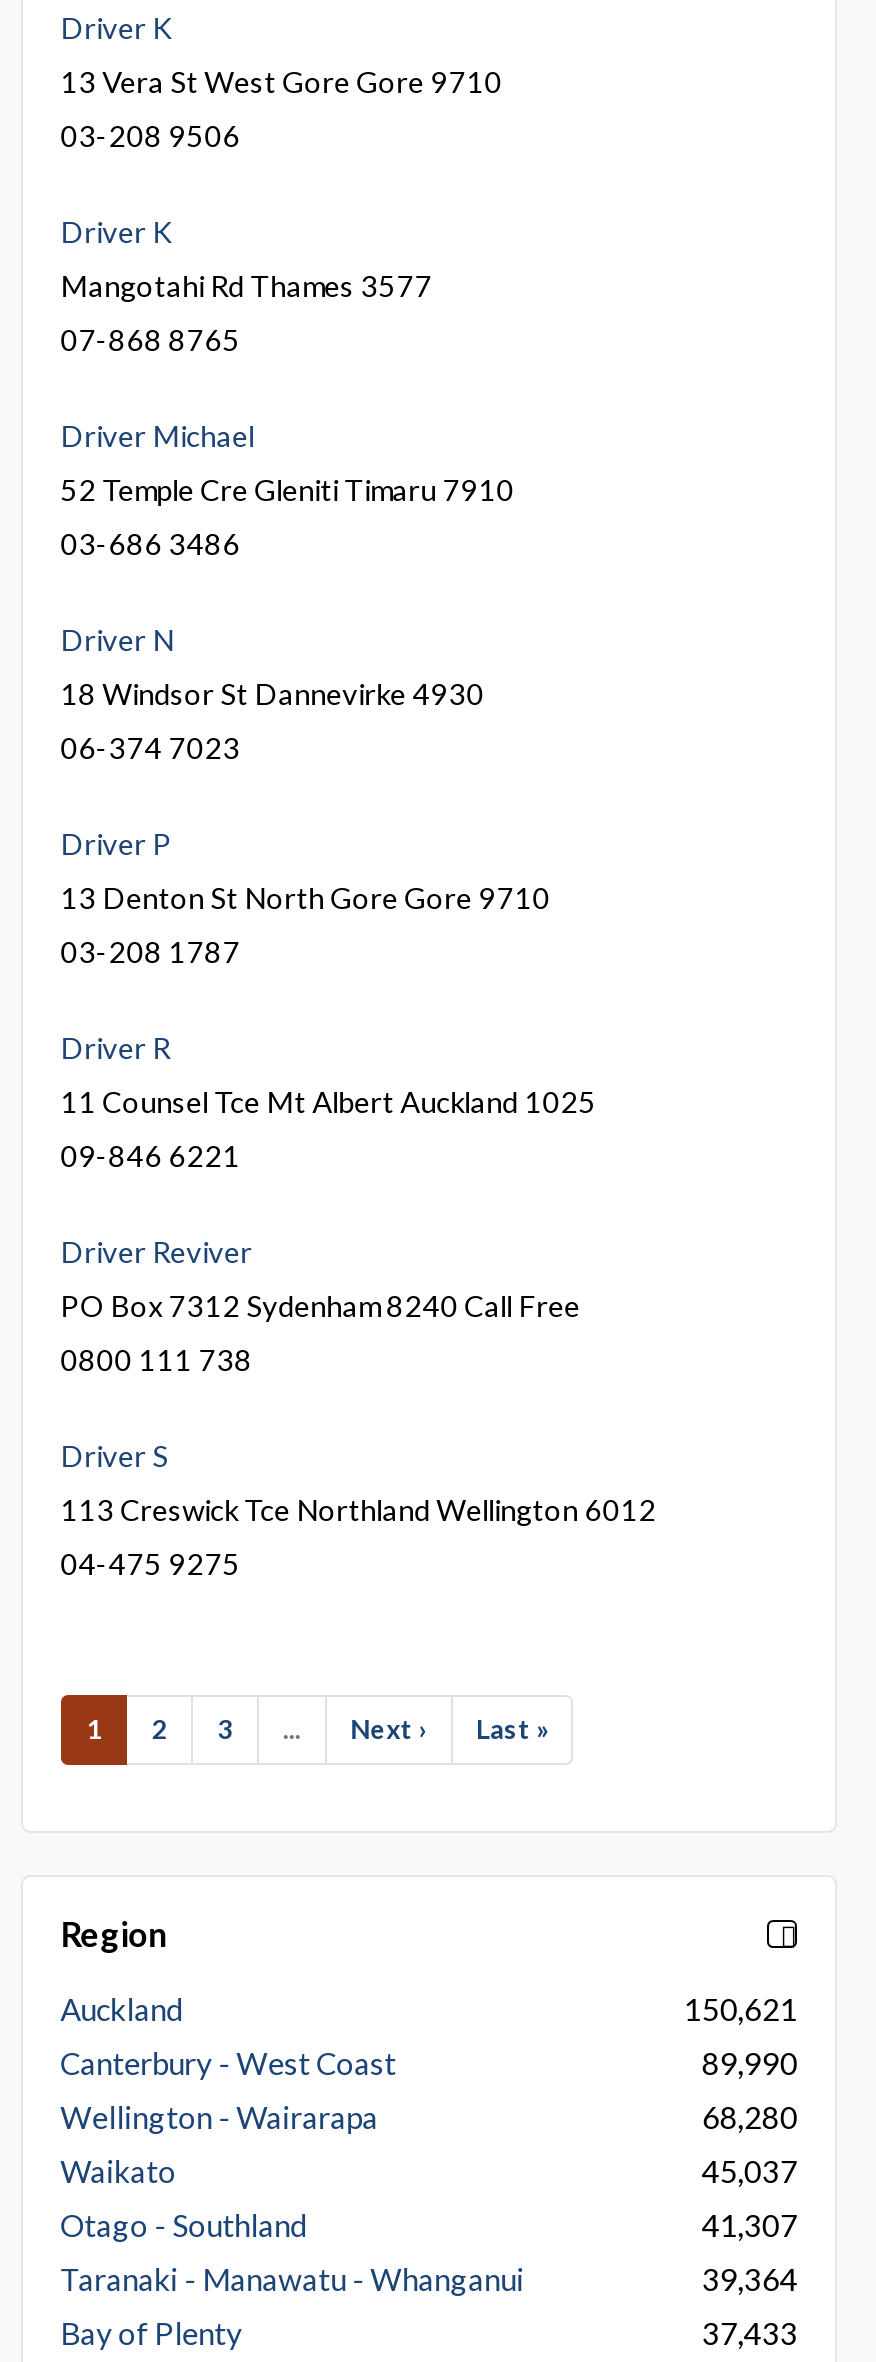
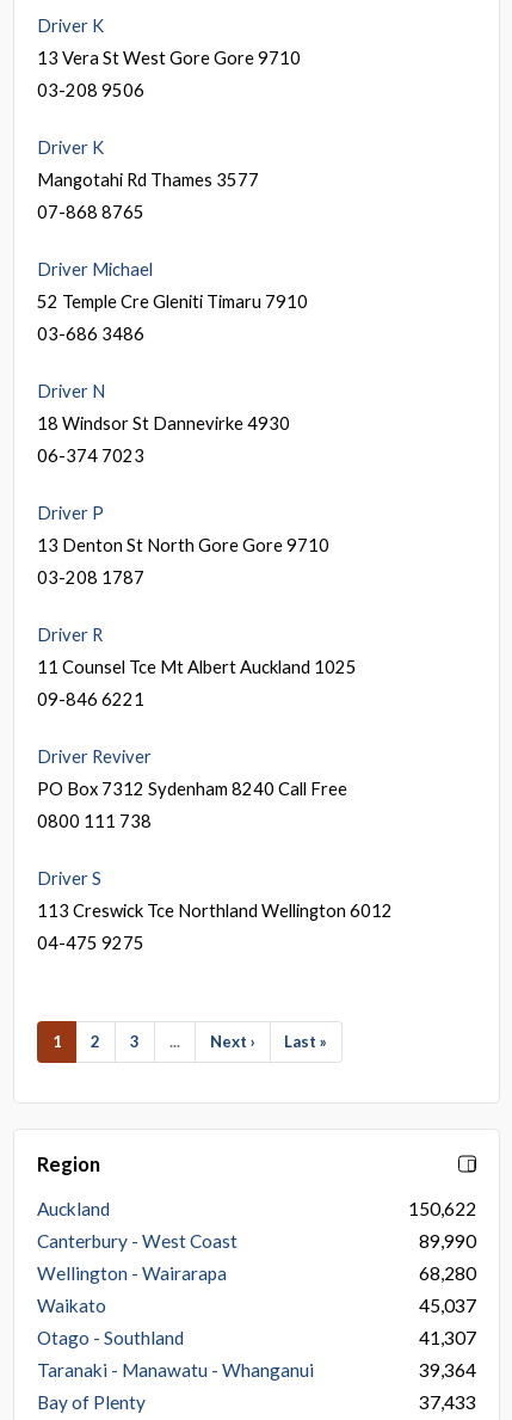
- 150,621
+ 150,622
